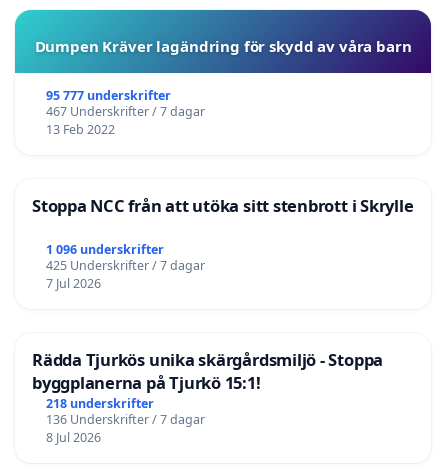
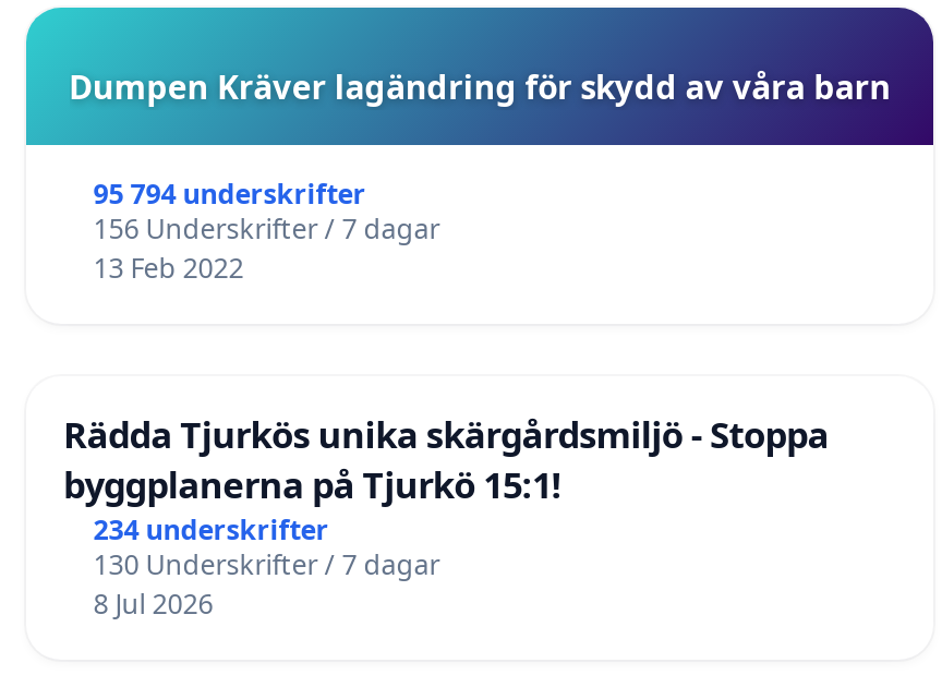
- 95 777 underskrifter
+ 95 794 underskrifter

- 467 Underskrifter / 7 dagar
+ 156 Underskrifter / 7 dagar

- Stoppa NCC från att utöka sitt stenbrott i Skrylle
- 1 096 underskrifter
- 425 Underskrifter / 7 dagar
- 7 Jul 2026

- 218 underskrifter
+ 234 underskrifter

- 136 Underskrifter / 7 dagar
+ 130 Underskrifter / 7 dagar
